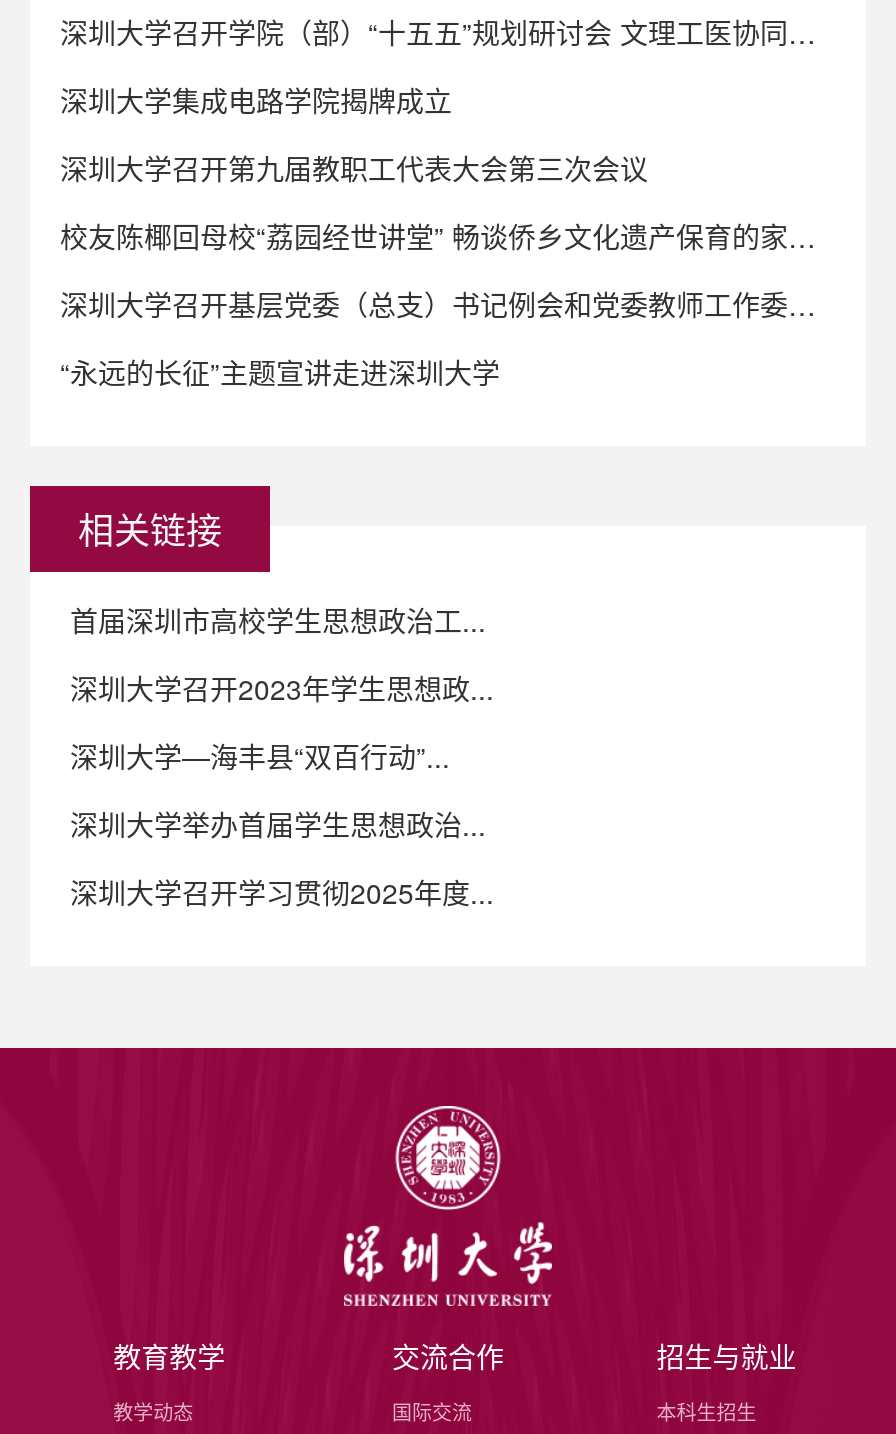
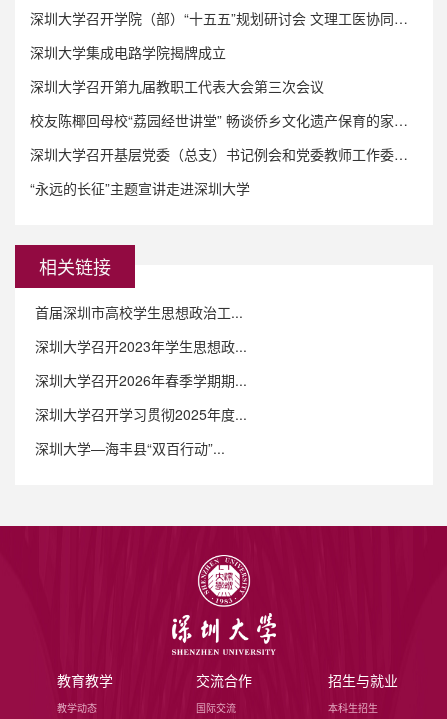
moved down: 深圳大学—海丰县“双百行动”...

- 深圳大学举办首届学生思想政治...
+ 深圳大学召开2026年春季学期期...

moved up: 深圳大学召开学习贯彻2025年度...
